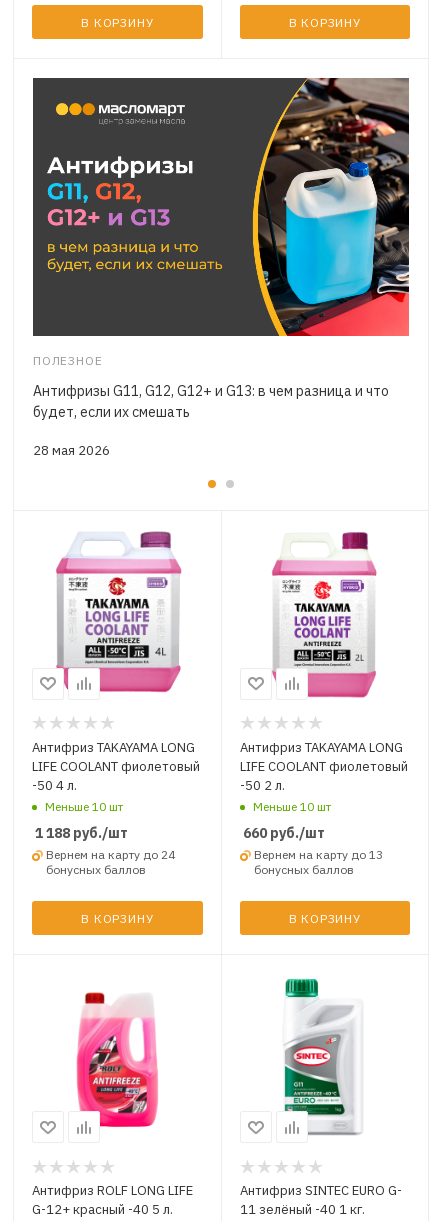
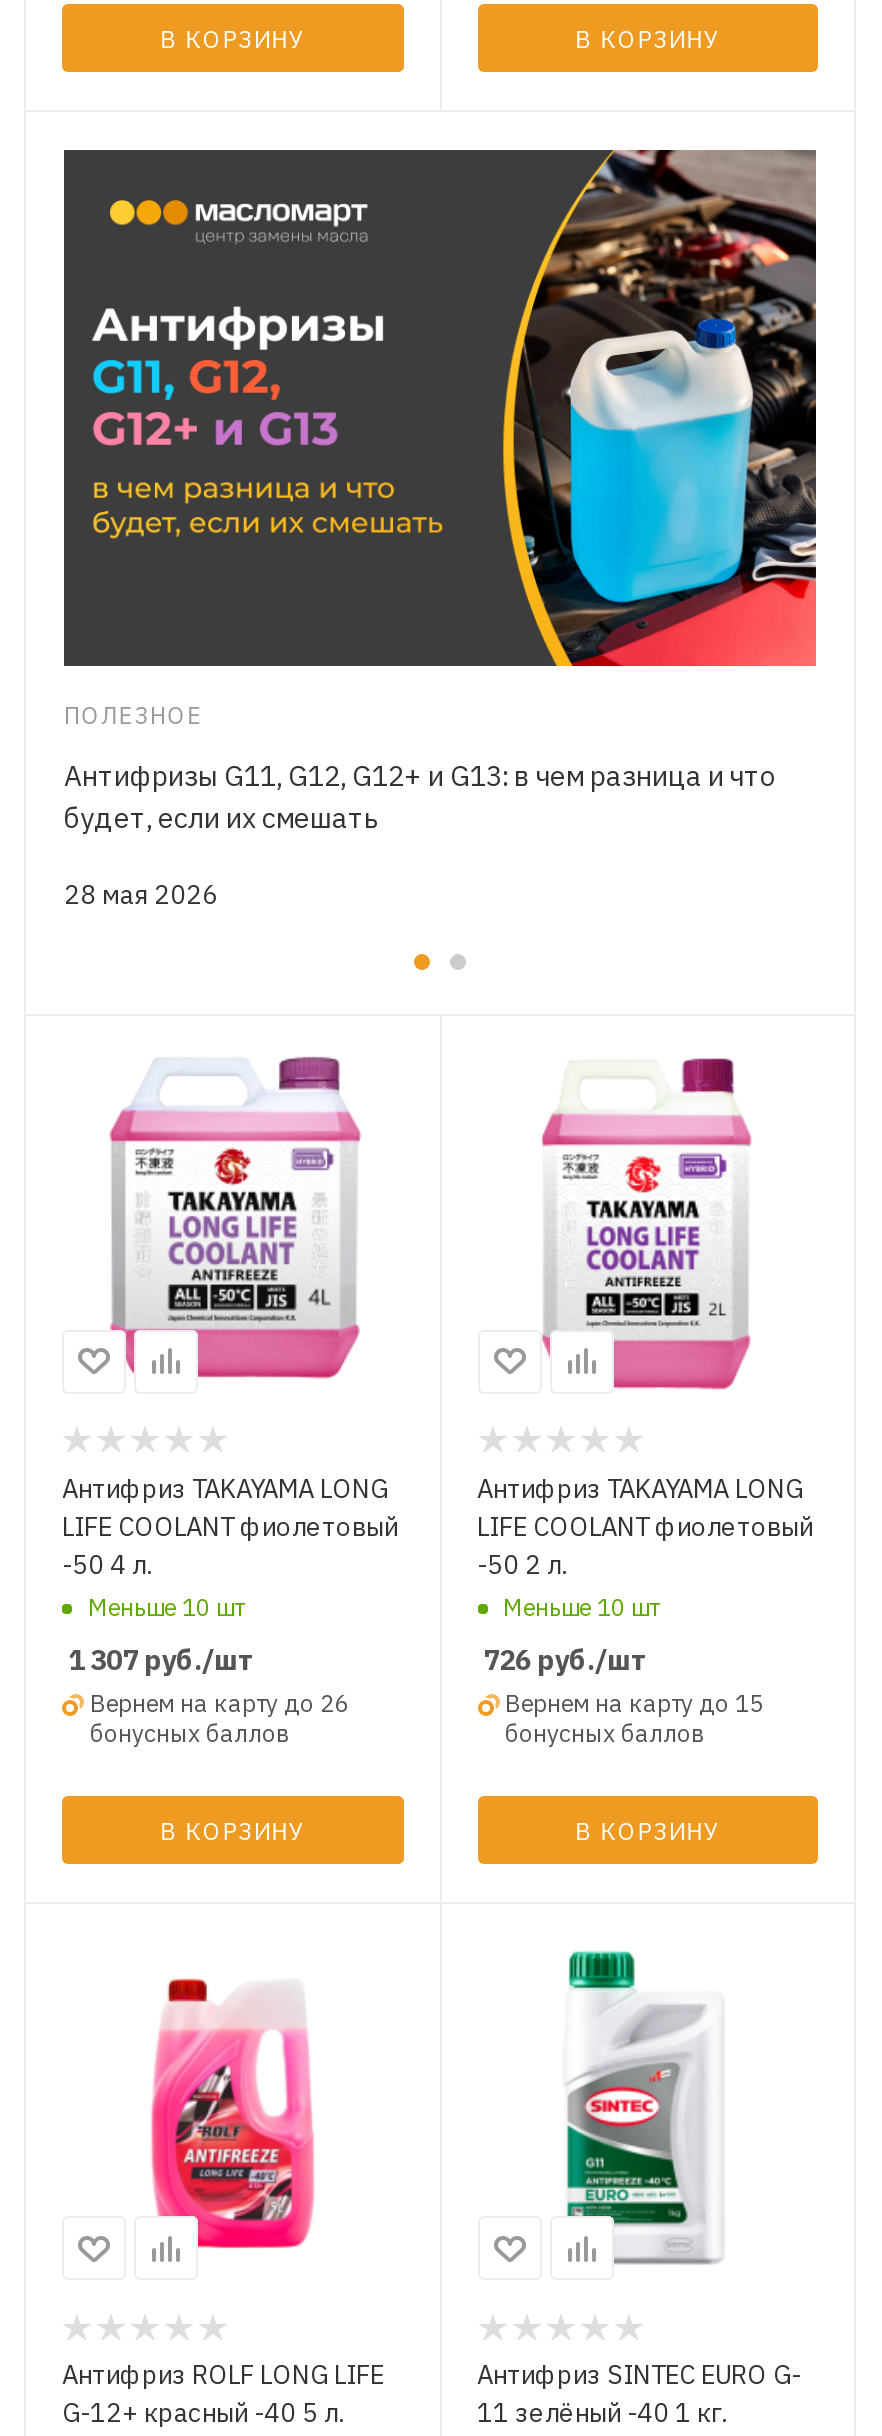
- 1 188 руб./шт
+ 1 307 руб./шт

- 660 руб./шт
+ 726 руб./шт

- Вернем на карту до 24
+ Вернем на карту до 26

- Вернем на карту до 13
+ Вернем на карту до 15
